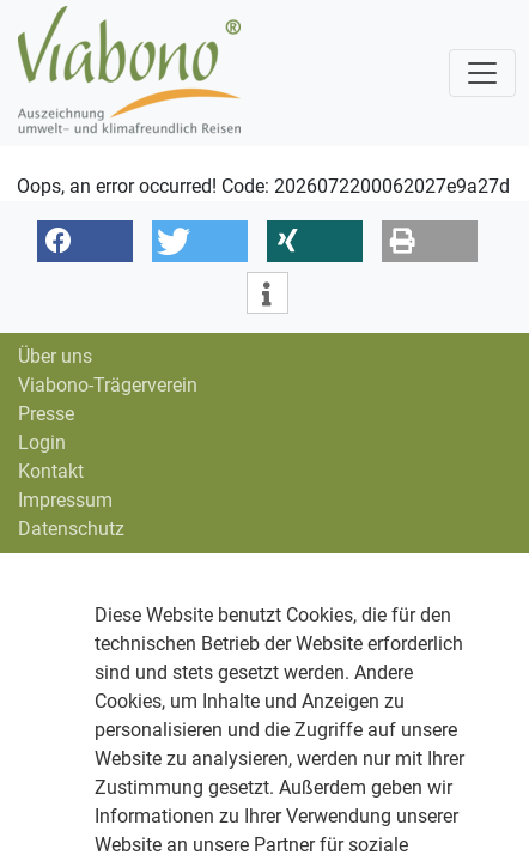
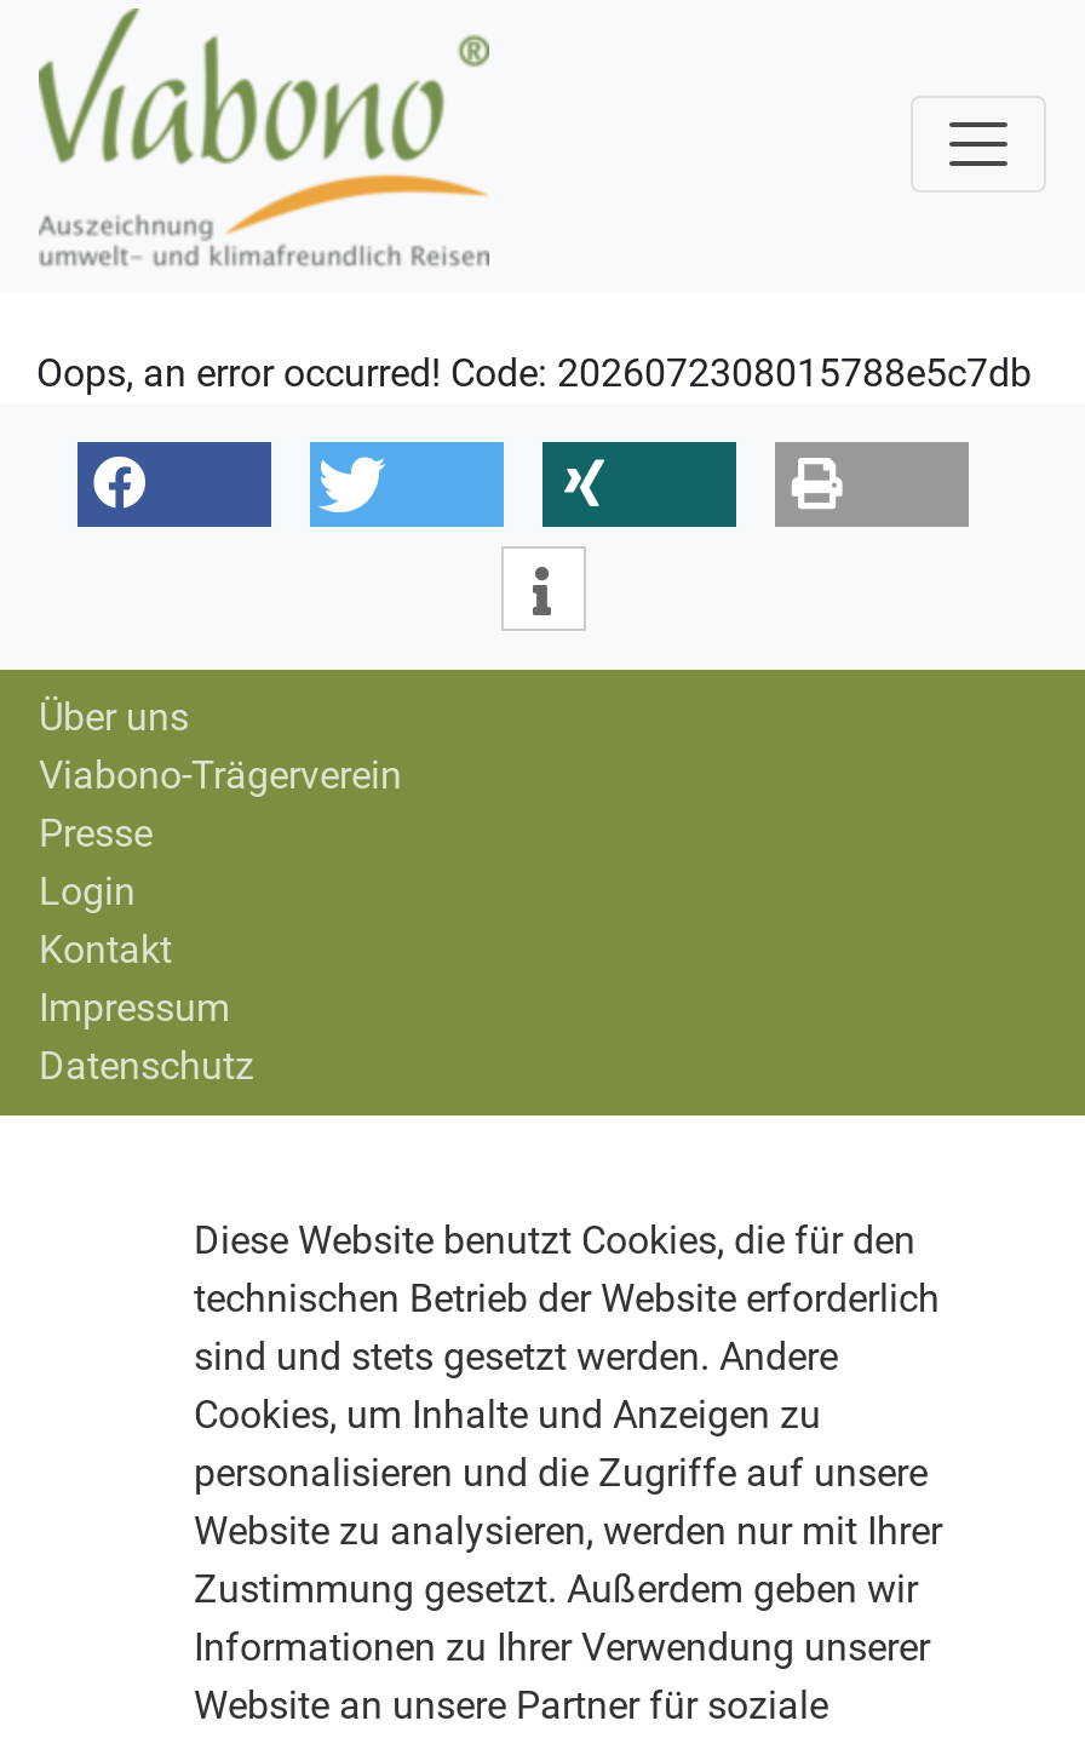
- Oops, an error occurred! Code: 2026072200062027e9a27d
+ Oops, an error occurred! Code: 2026072308015788e5c7db
